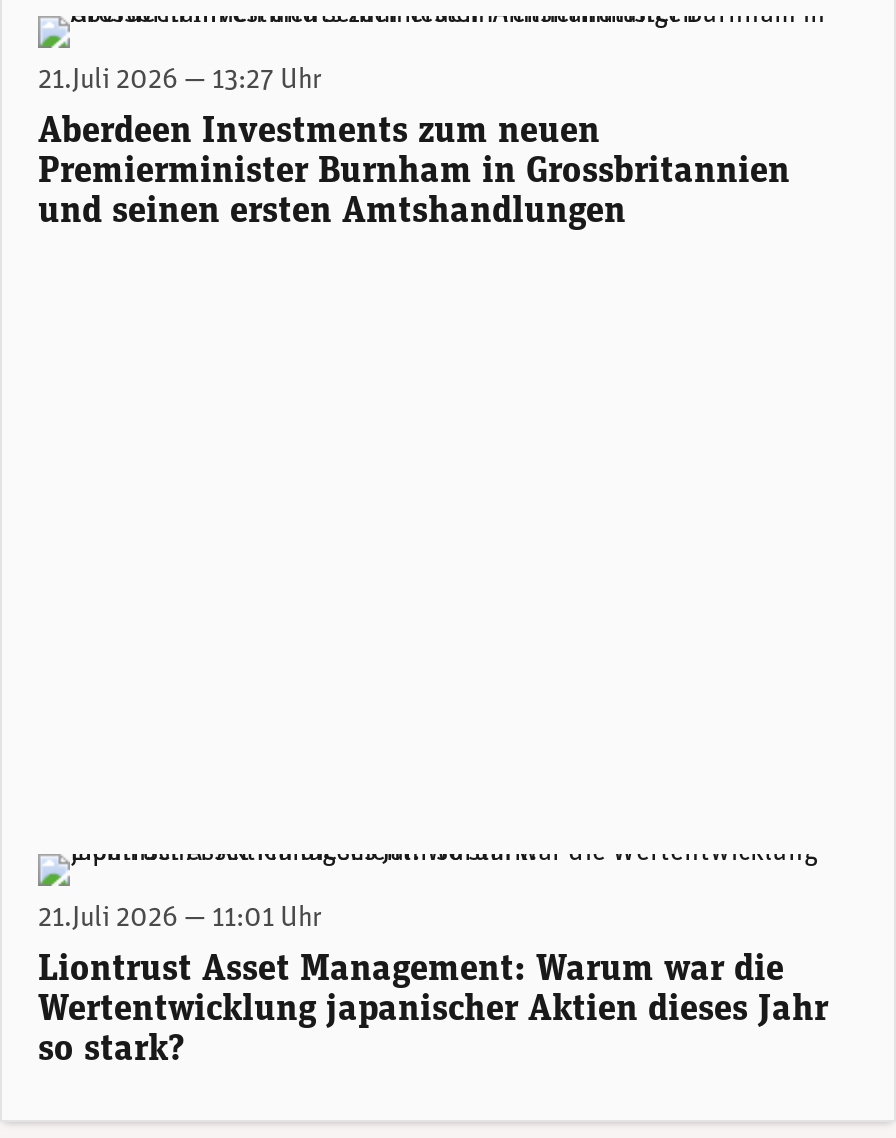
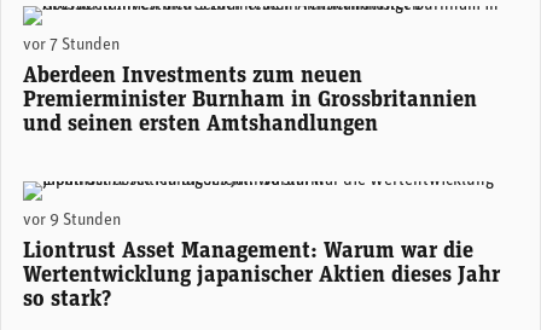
- 21.Juli 2026 — 13:27 Uhr
+ vor 7 Stunden

- 21.Juli 2026 — 11:01 Uhr
+ vor 9 Stunden
